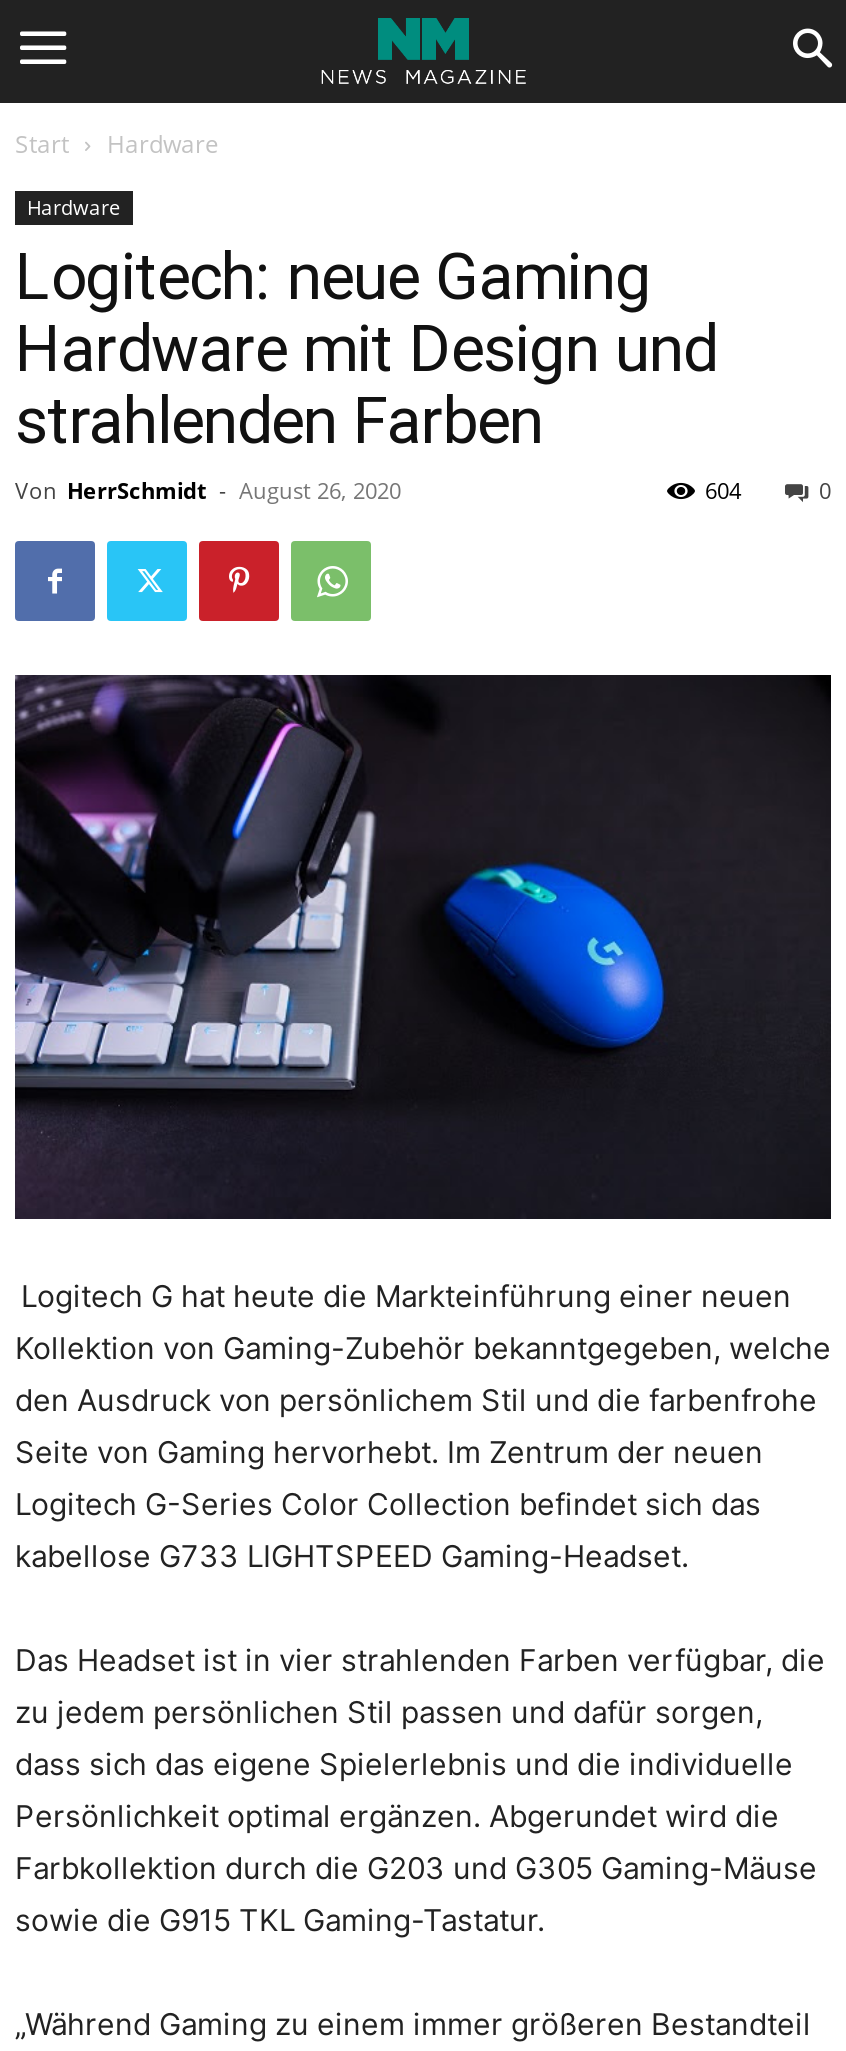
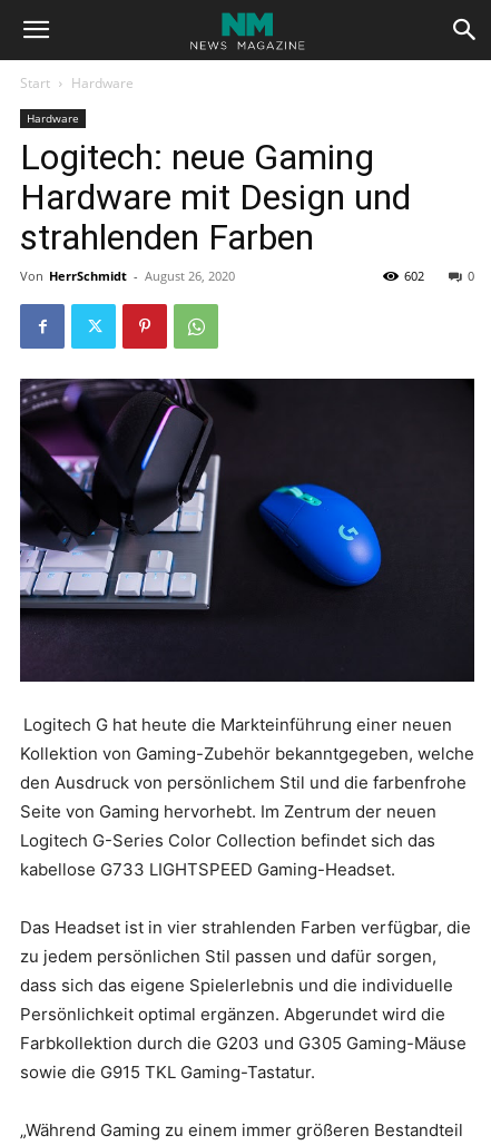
- 604
+ 602
